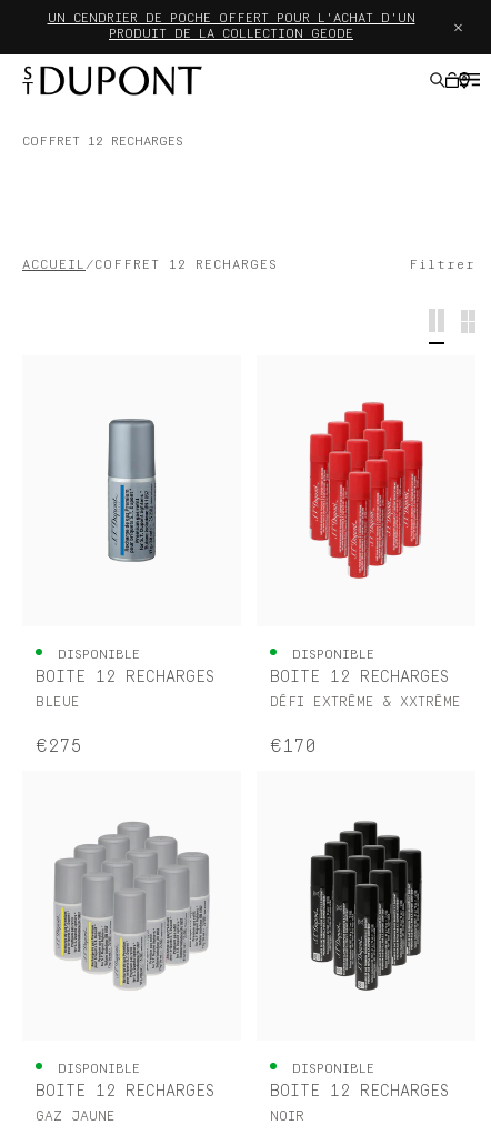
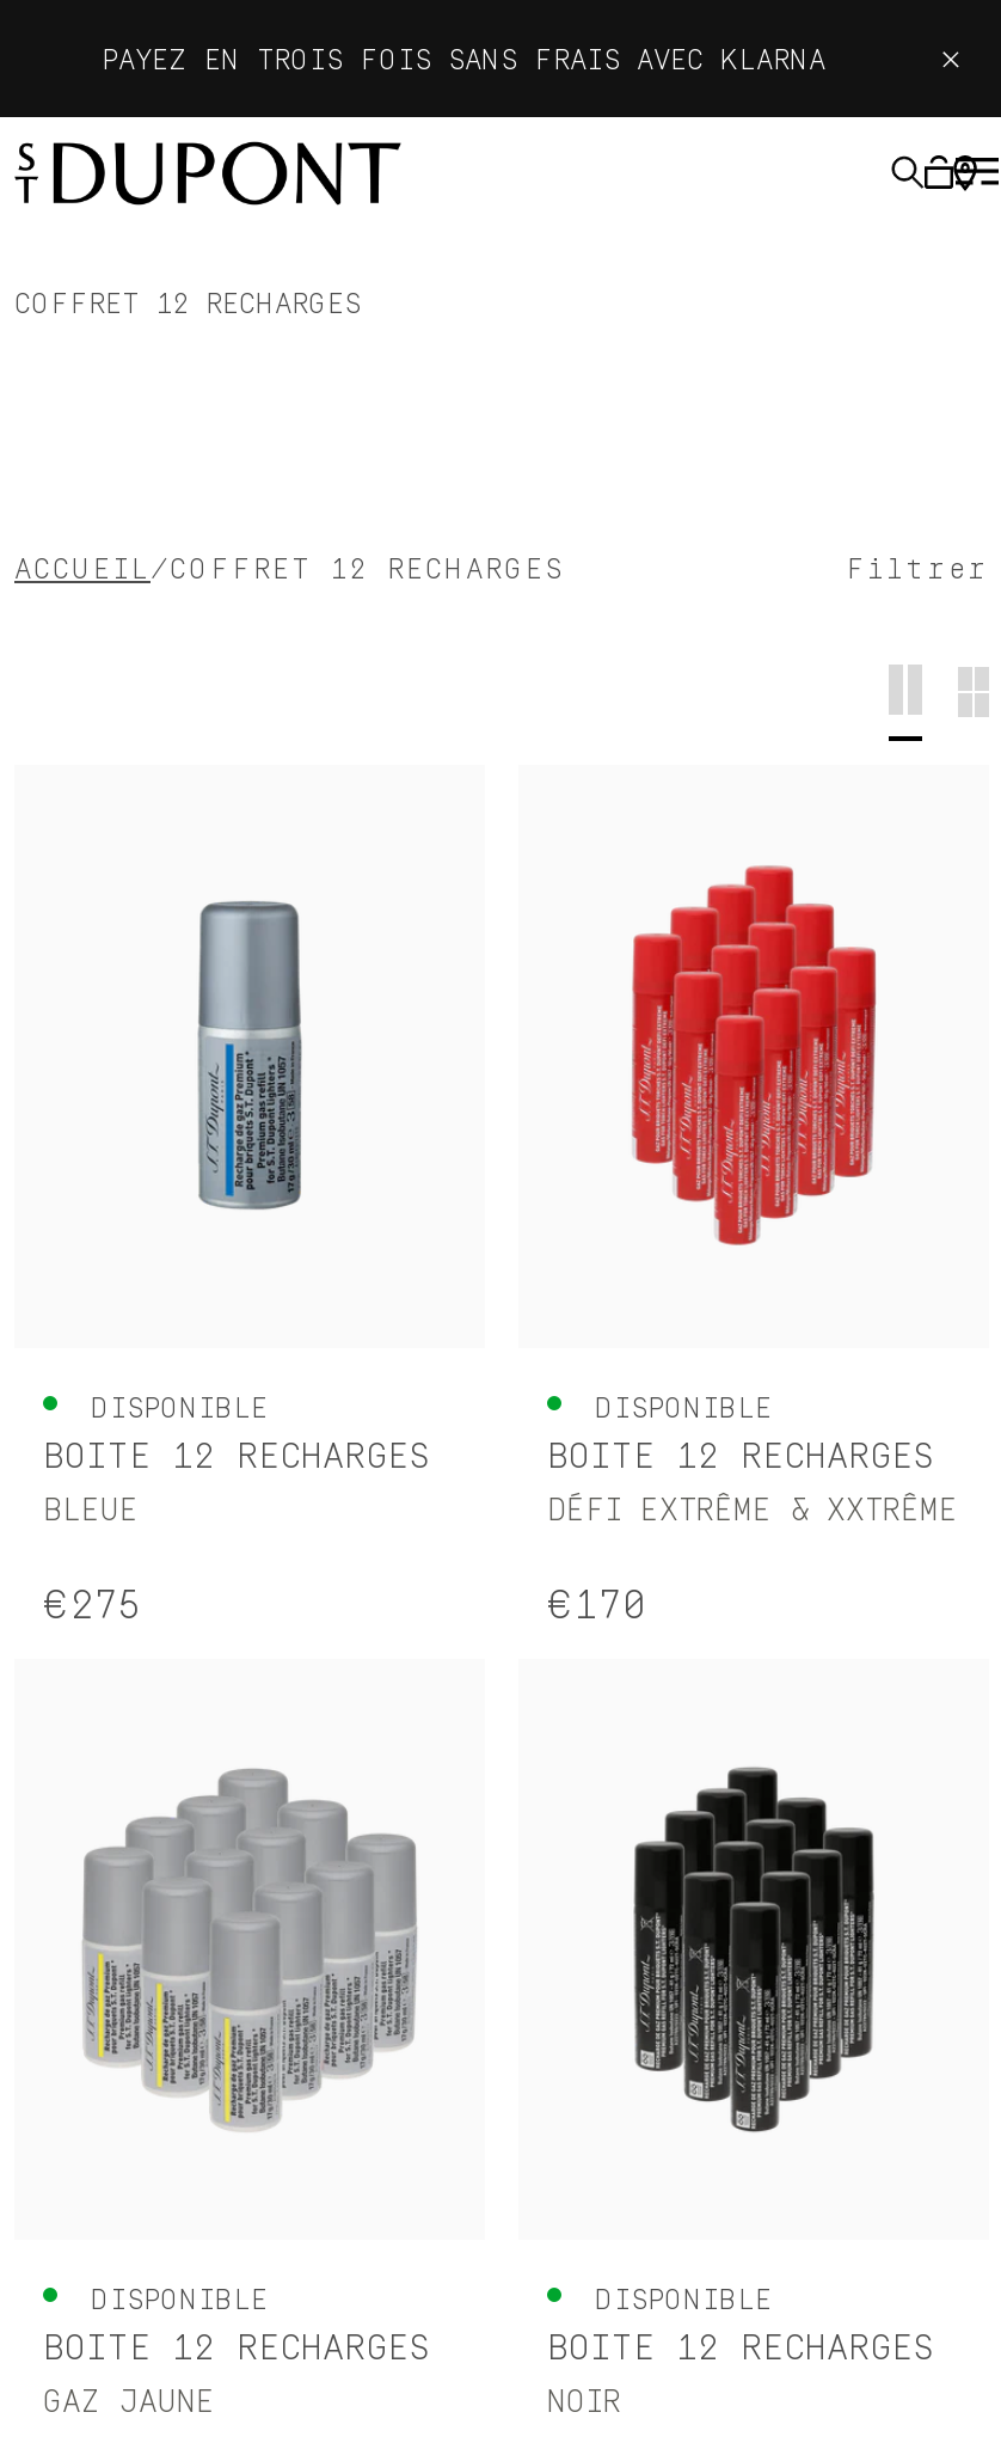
- UN CENDRIER DE POCHE OFFERT POUR L'ACHAT D'UN
- PRODUIT DE LA COLLECTION GEODE
+ PAYEZ EN TROIS FOIS SANS FRAIS AVEC KLARNA
